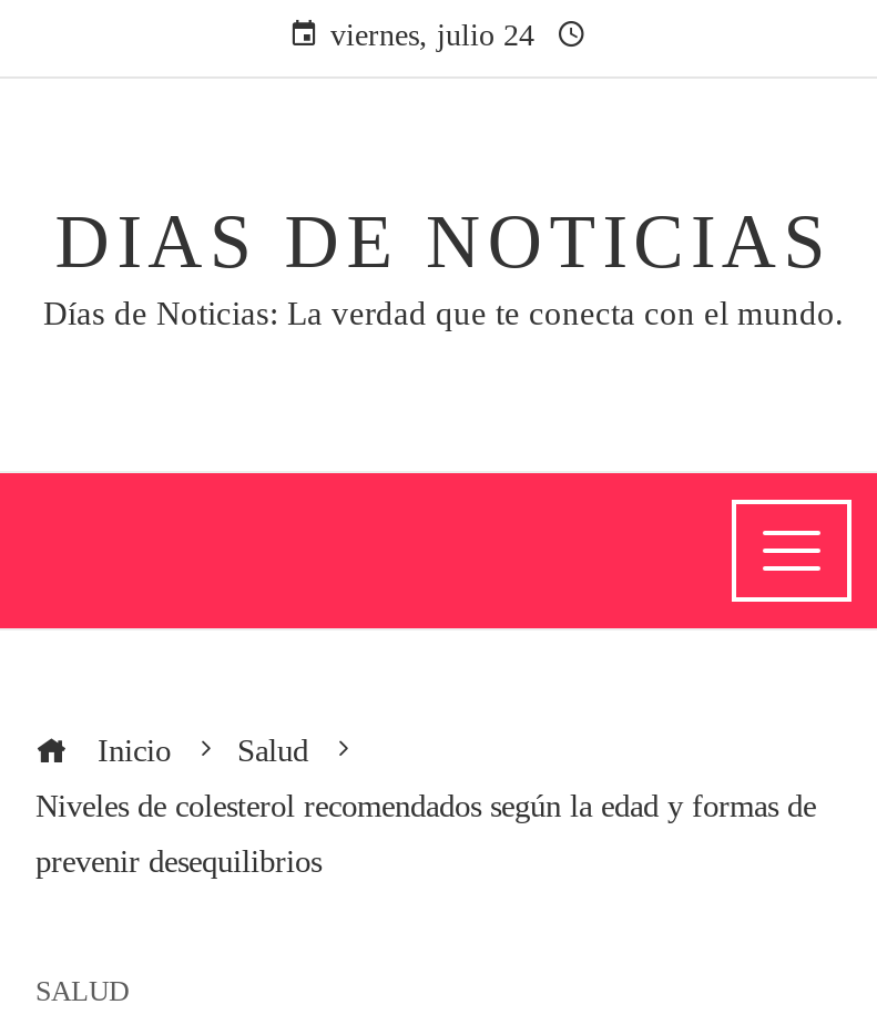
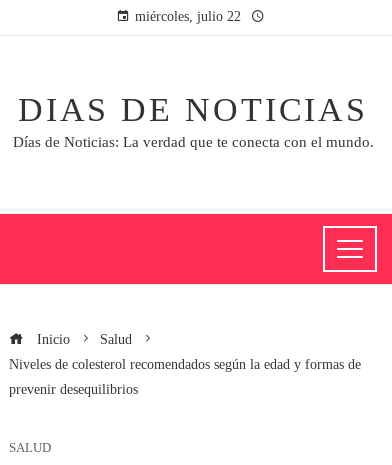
- viernes, julio 24
+ miércoles, julio 22
